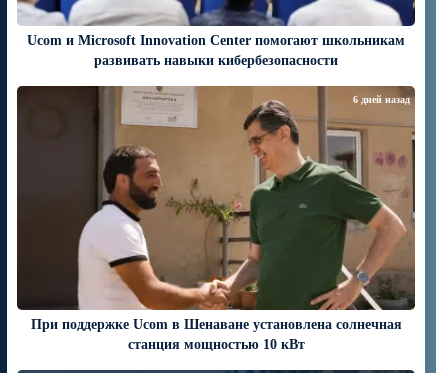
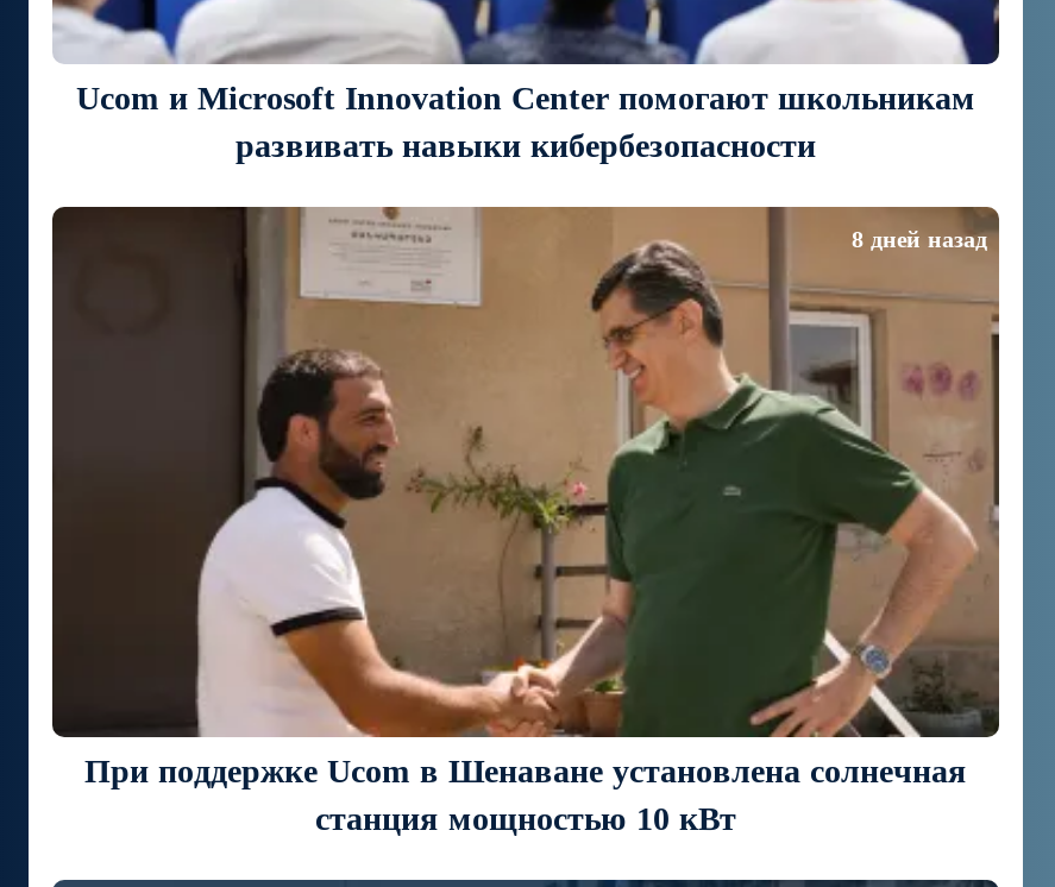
- 6 дней назад
+ 8 дней назад
